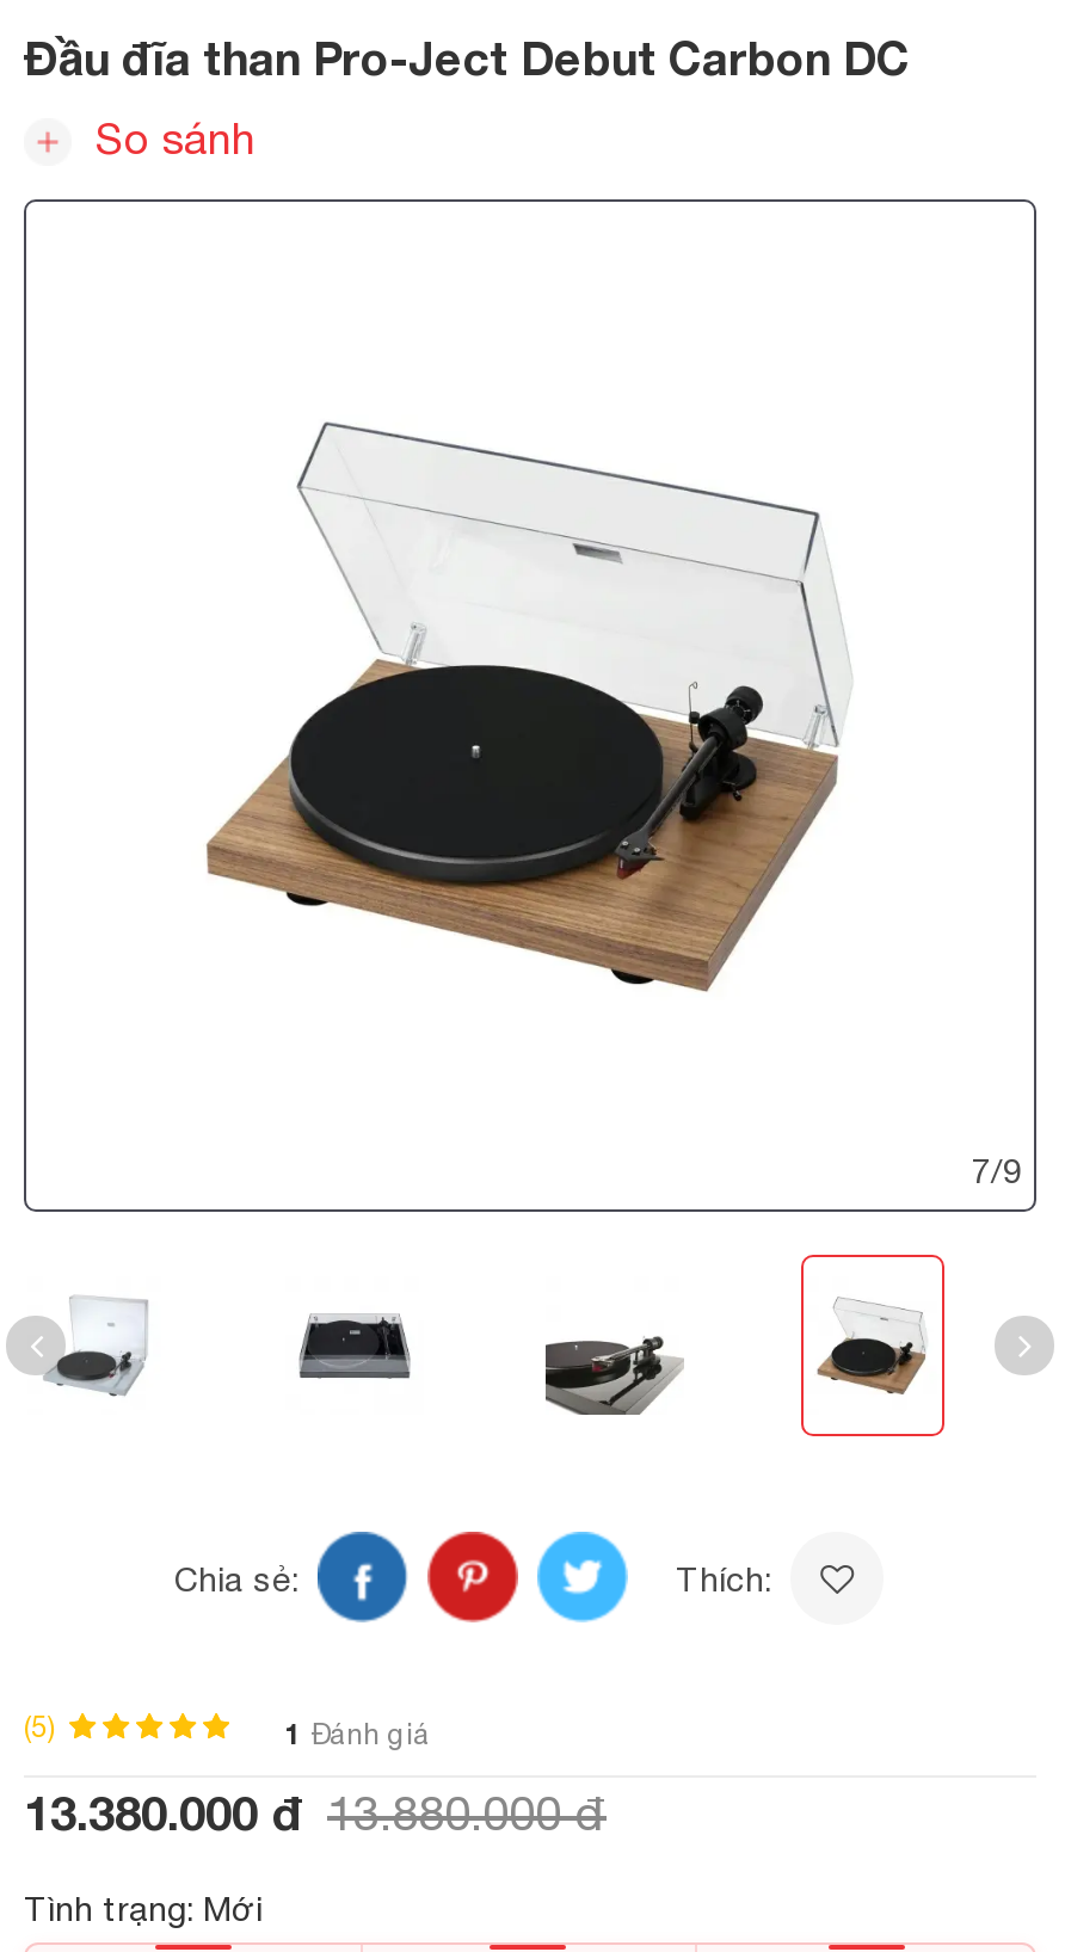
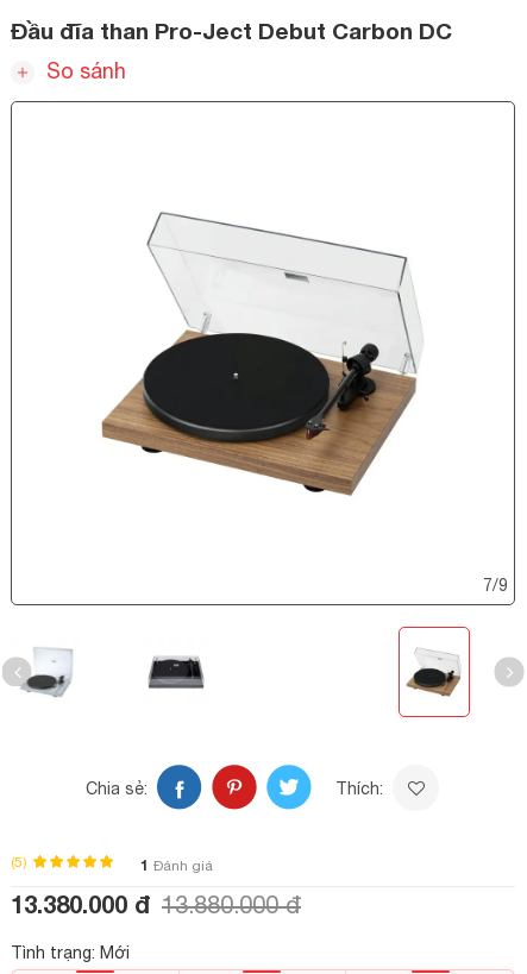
- [image]
